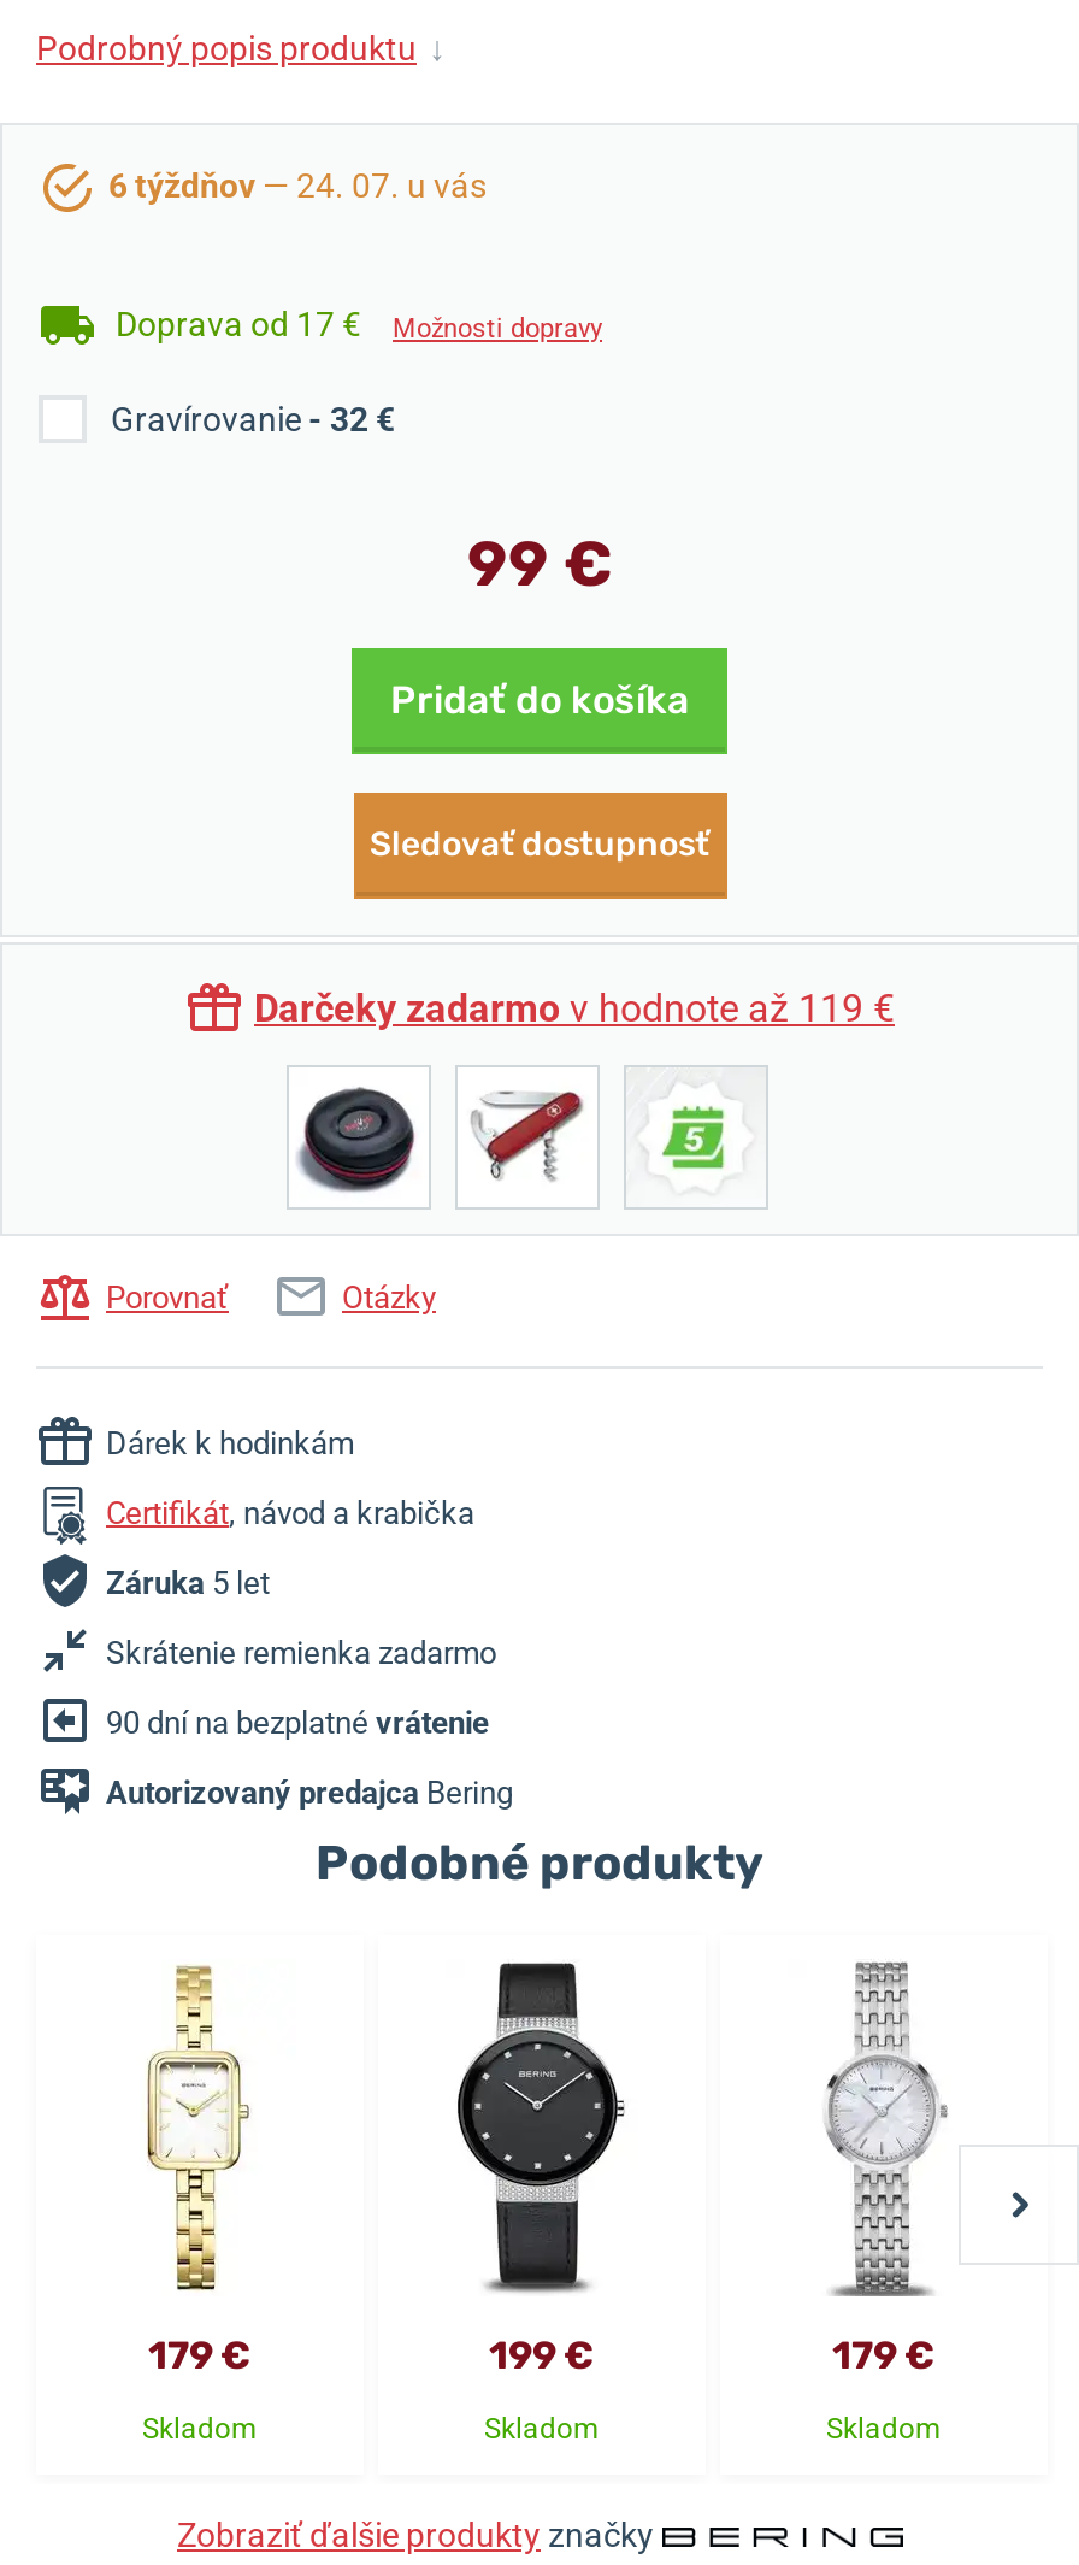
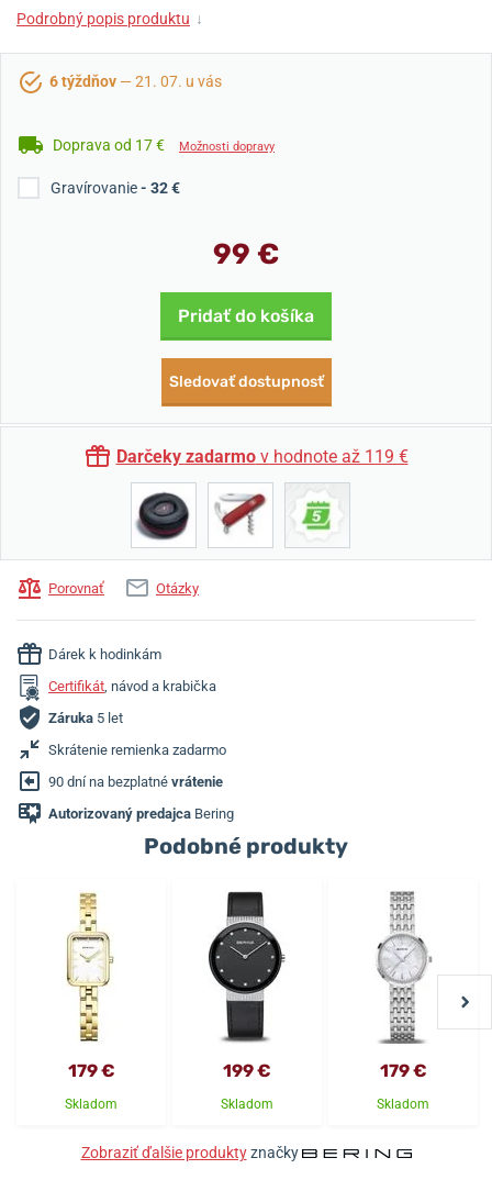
- 6 týždňov — 24. 07. u vás
+ 6 týždňov — 21. 07. u vás
